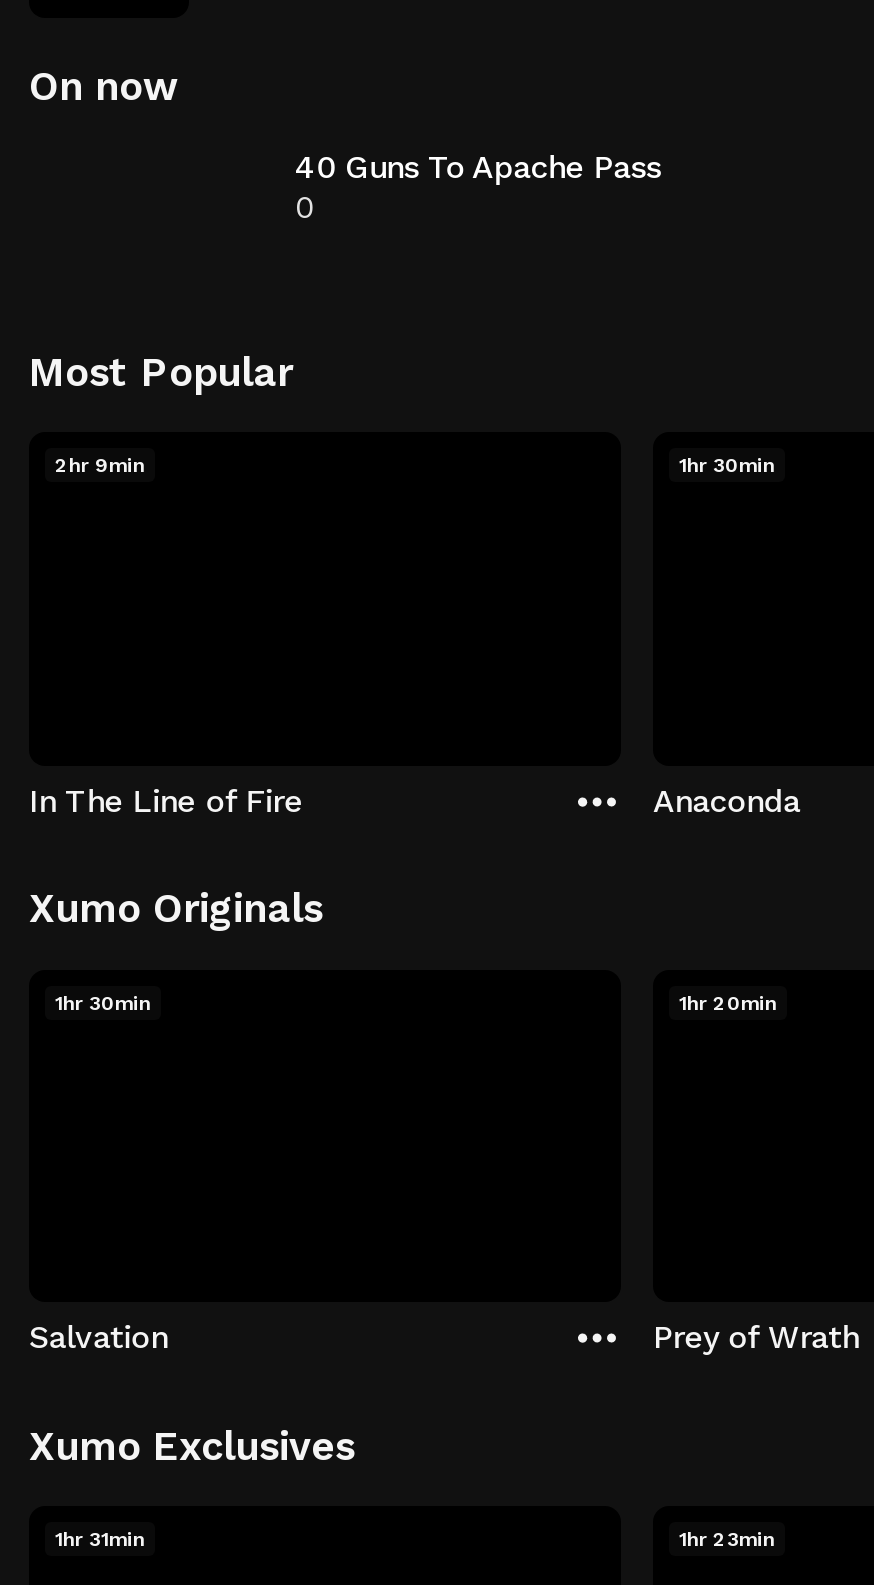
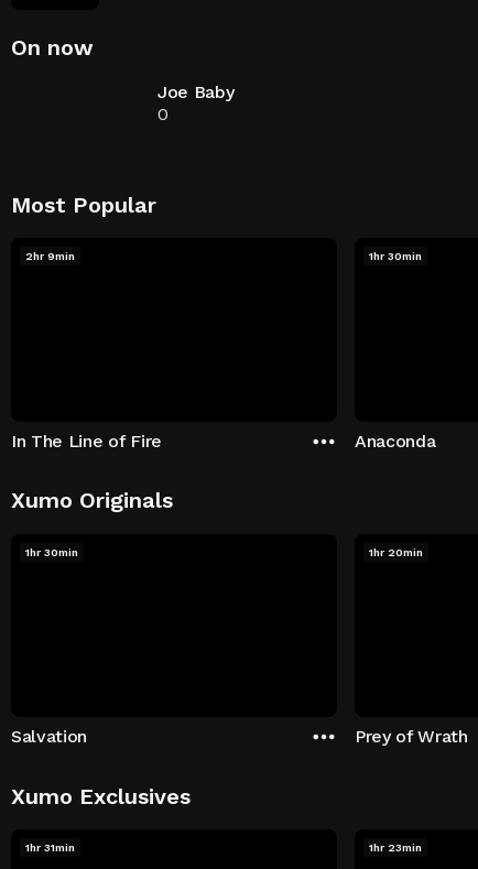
- 40 Guns To Apache Pass
+ Joe Baby
